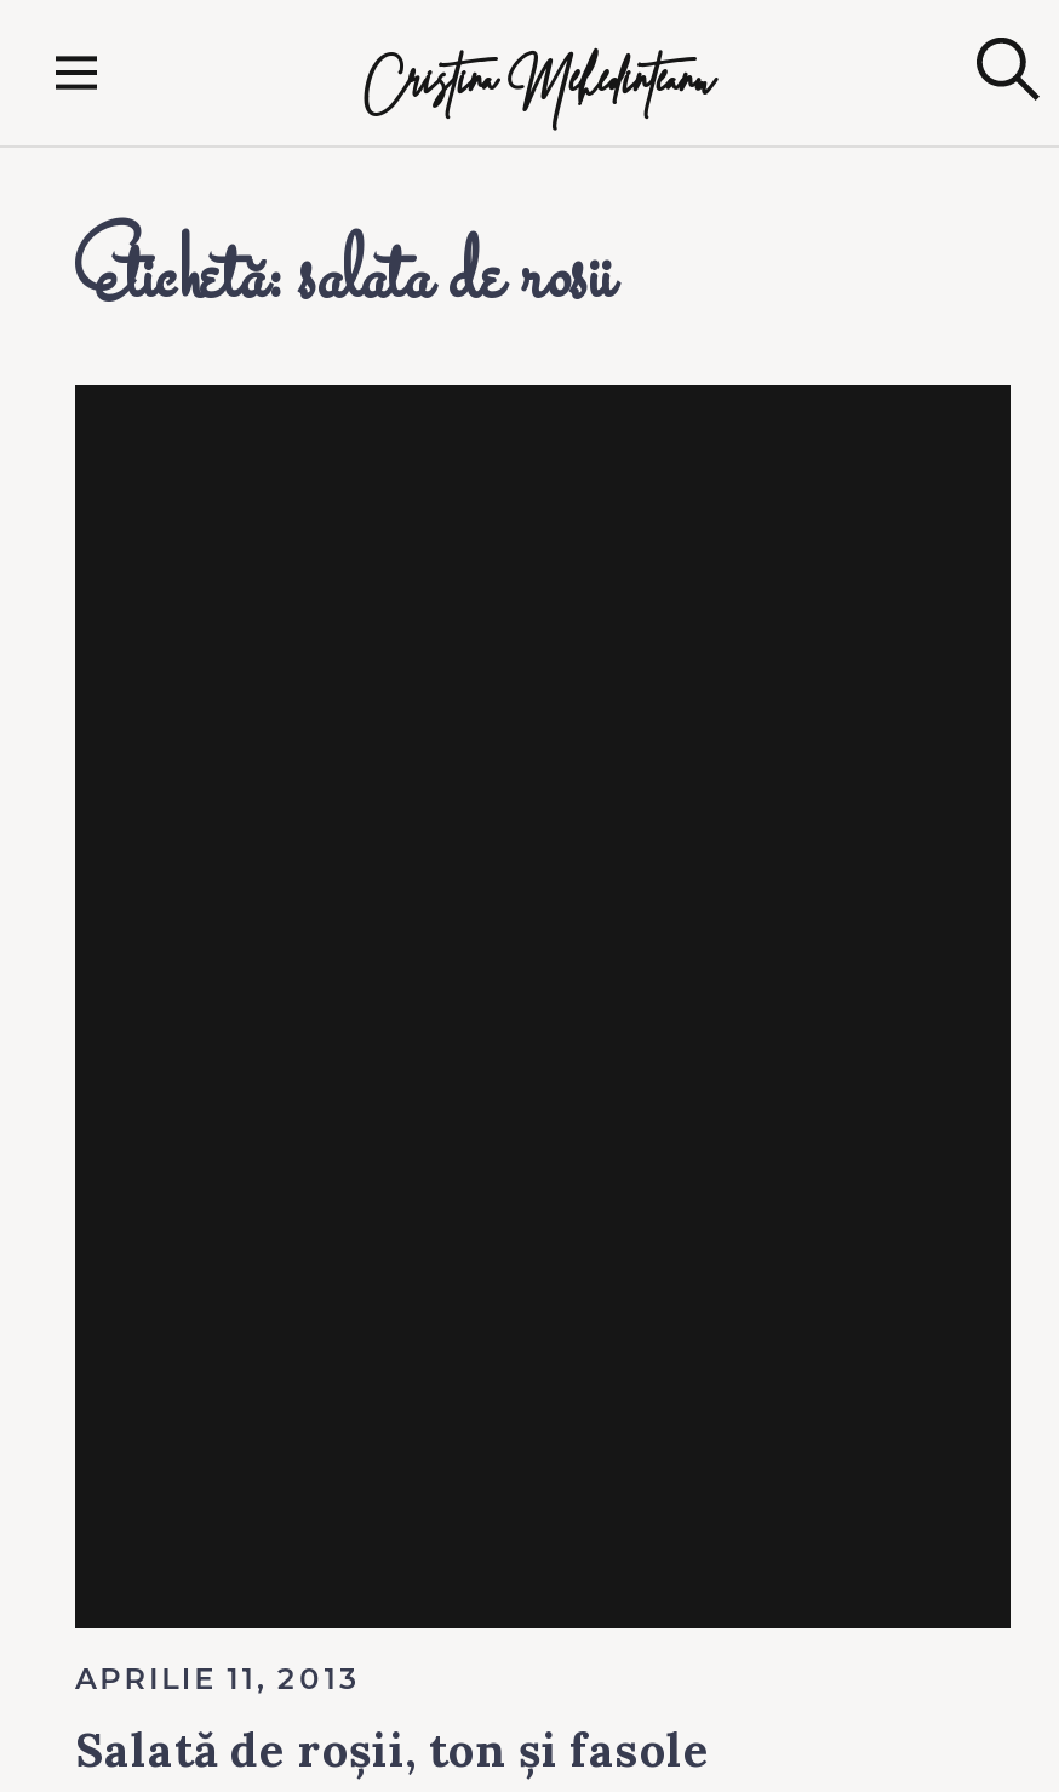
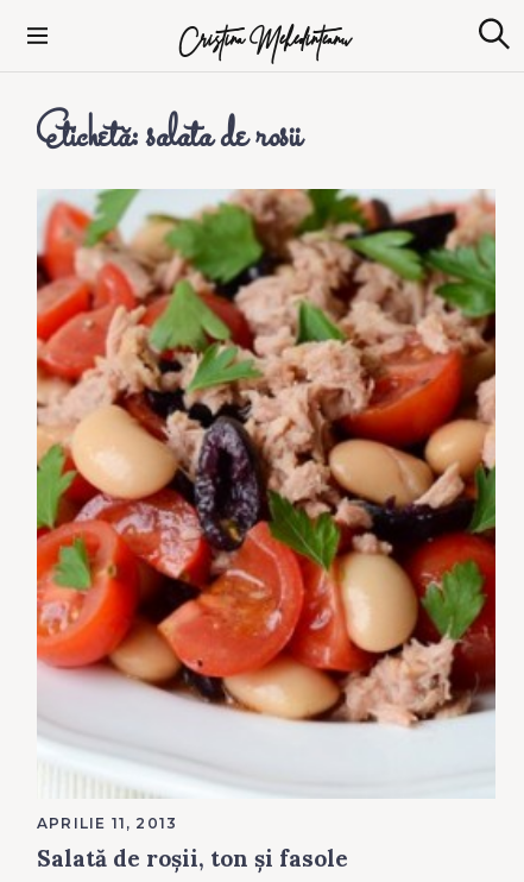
+ [image]
